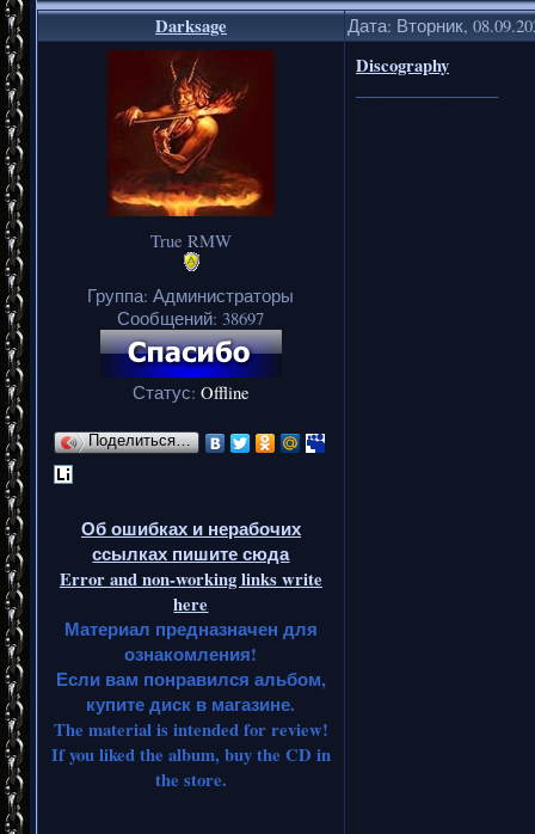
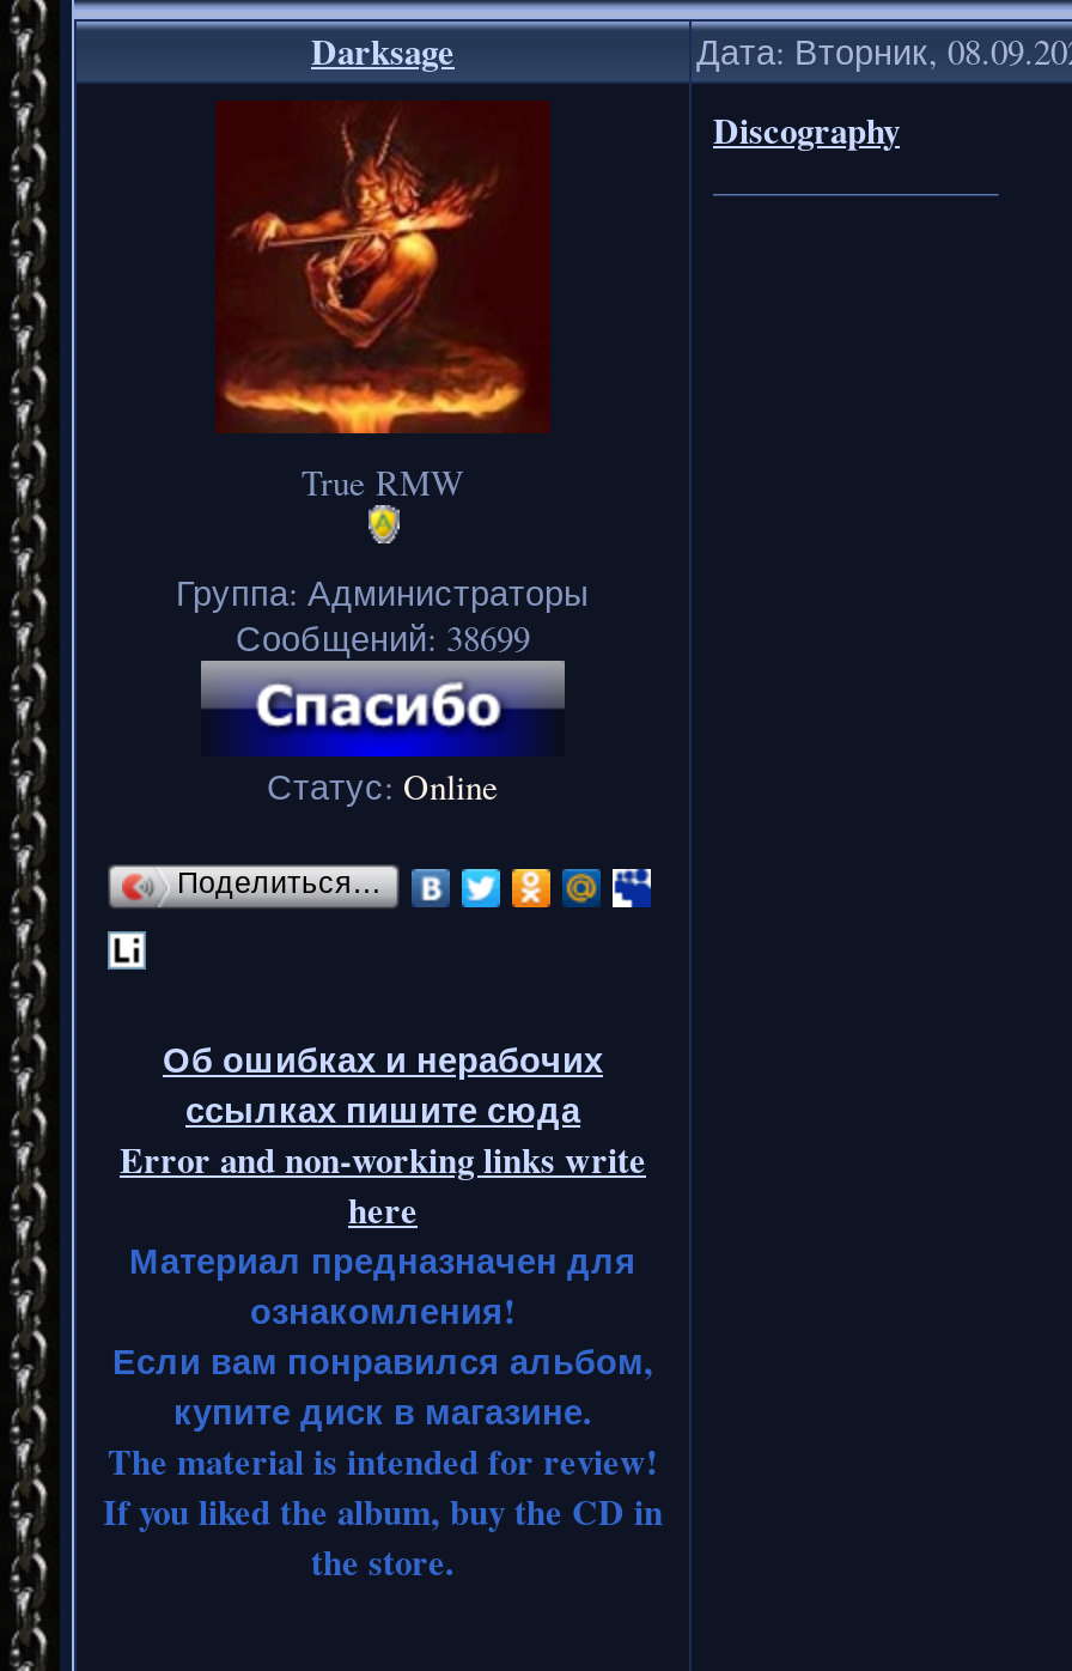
- Сообщений: 38697
+ Сообщений: 38699

- Статус: Offline
+ Статус: Online
